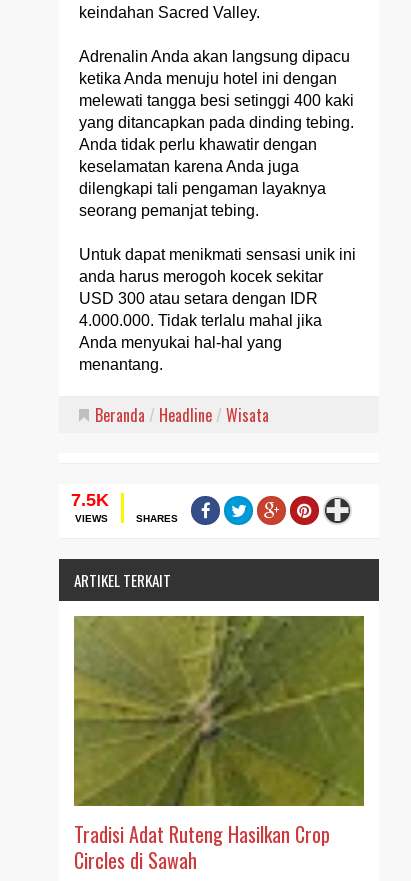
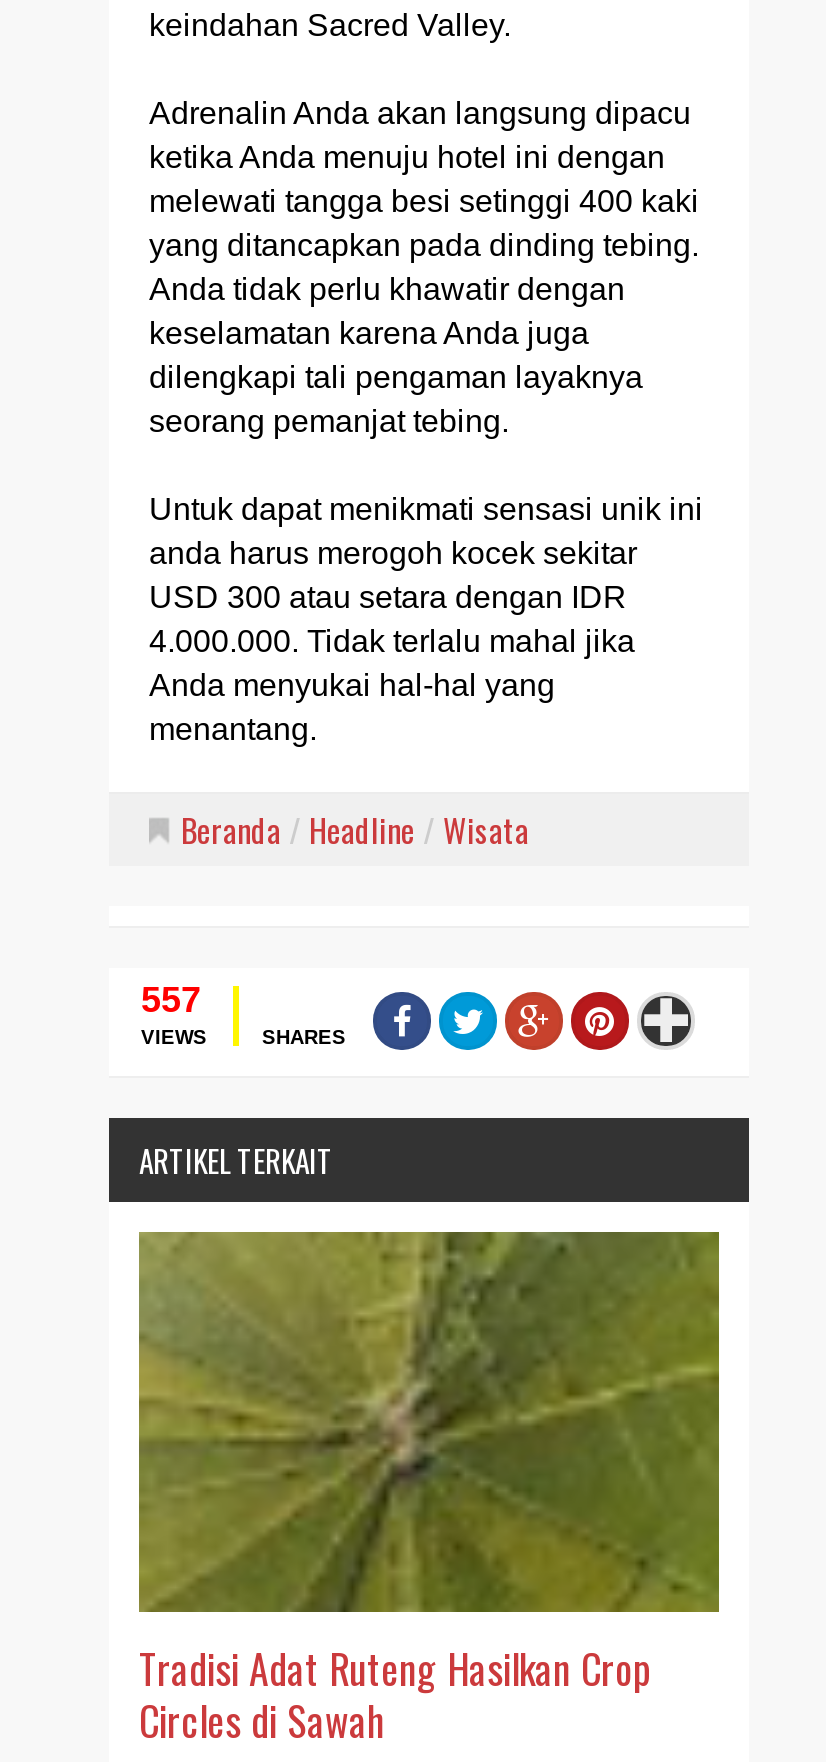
- 7.5K
+ 557
